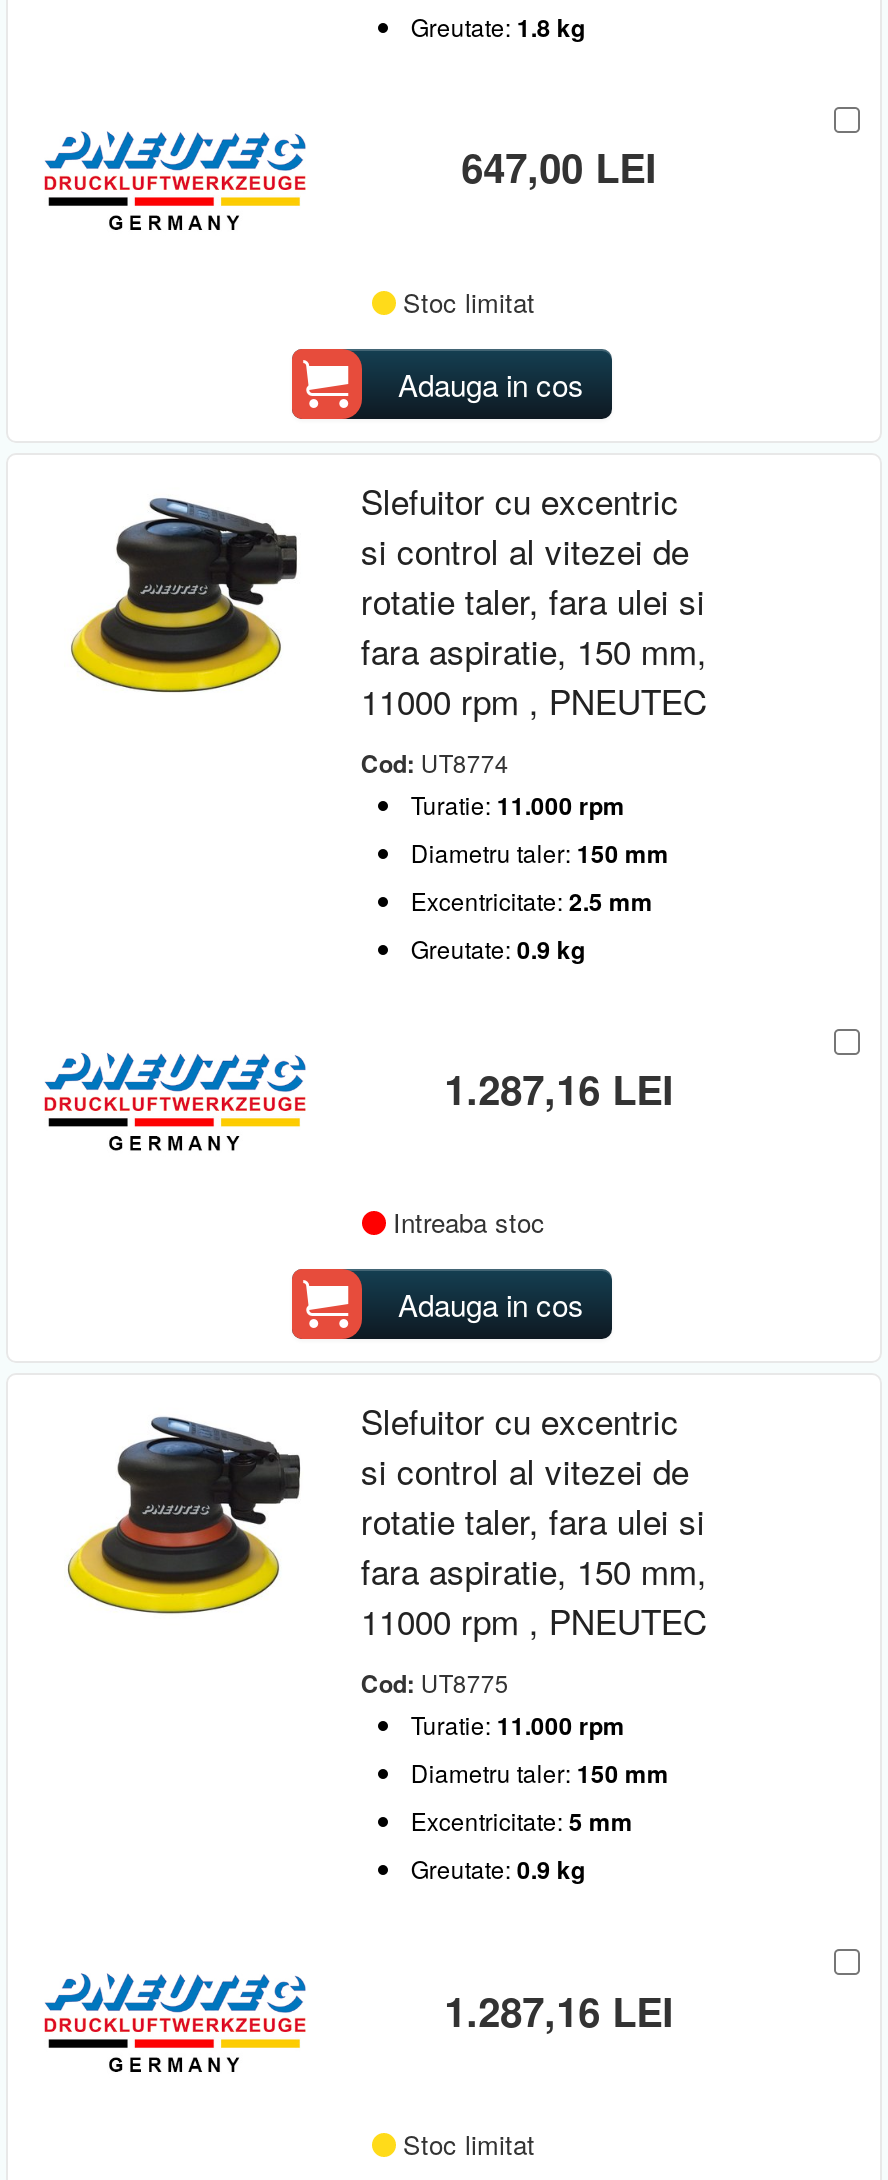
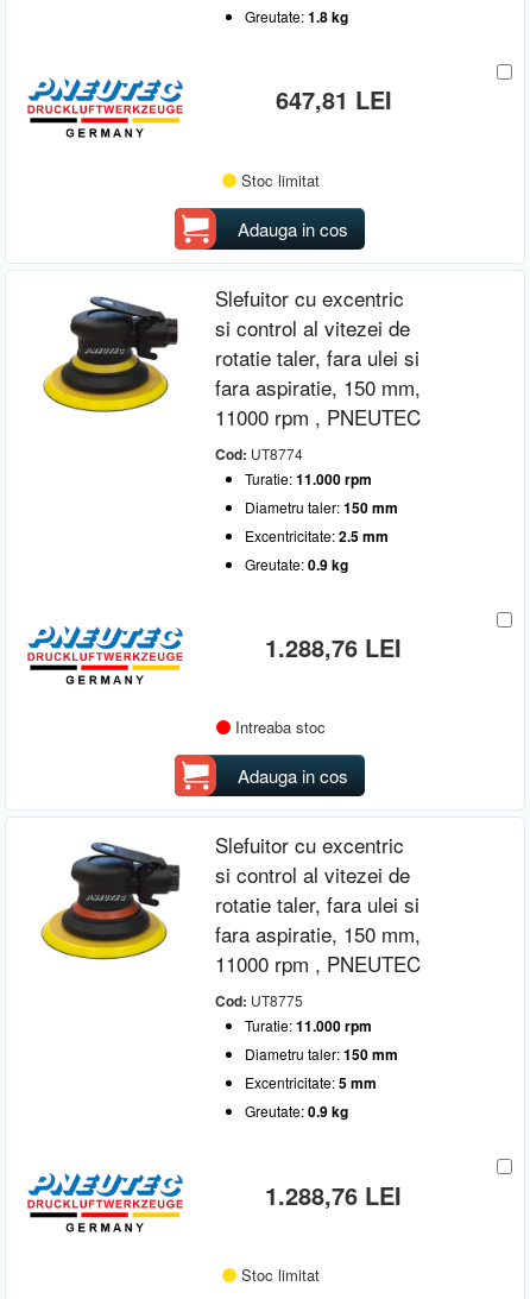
- 647,00 LEI
+ 647,81 LEI

- 1.287,16 LEI
+ 1.288,76 LEI

- 1.287,16 LEI
+ 1.288,76 LEI
